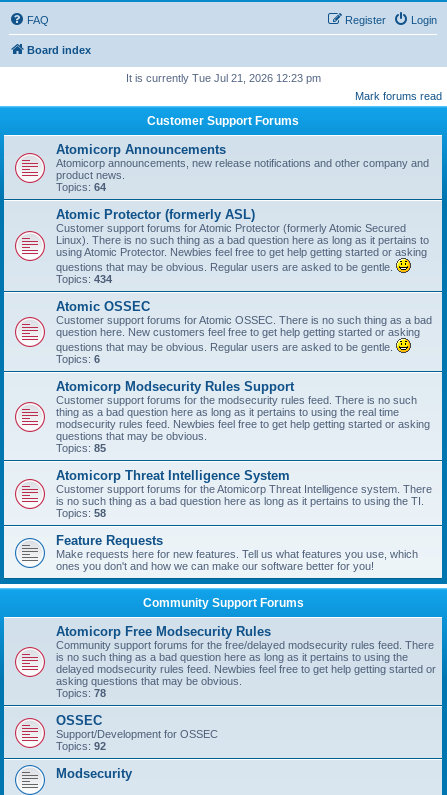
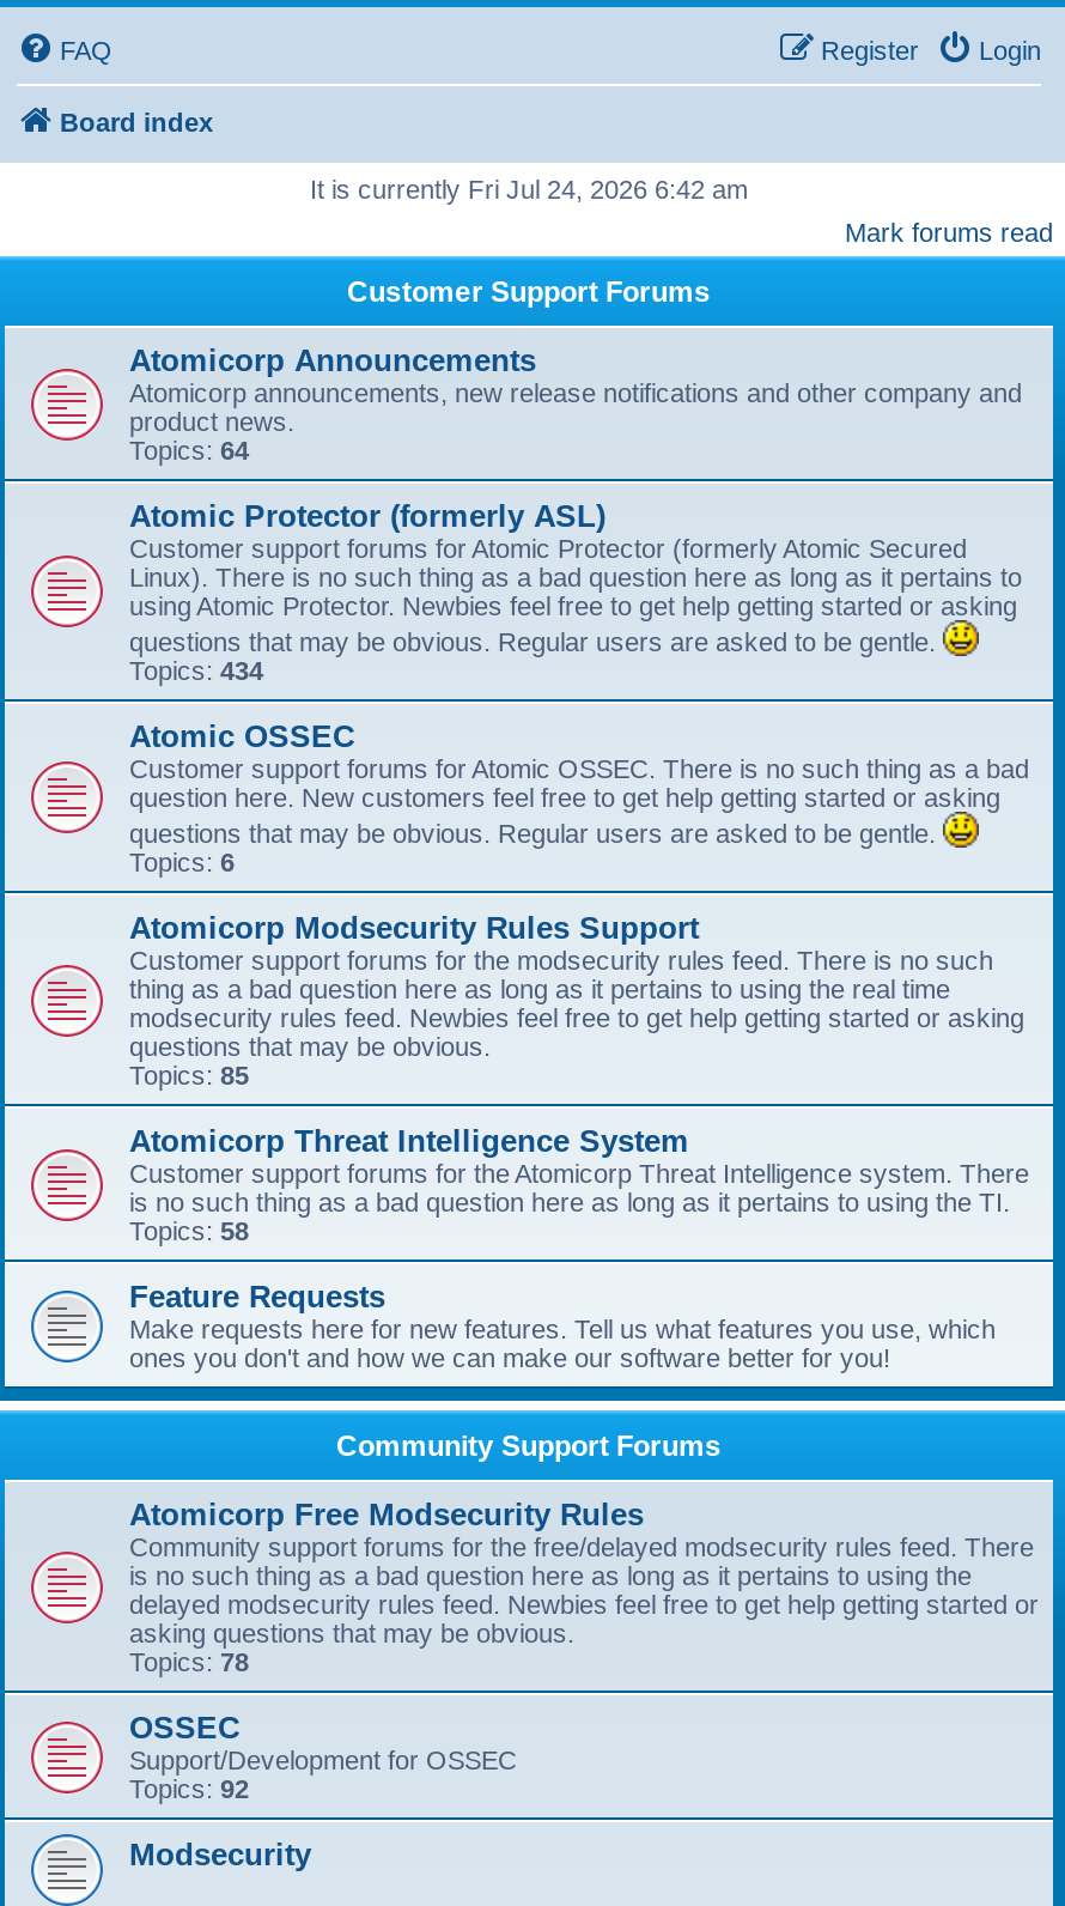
- It is currently Tue Jul 21, 2026 12:23 pm
+ It is currently Fri Jul 24, 2026 6:42 am
